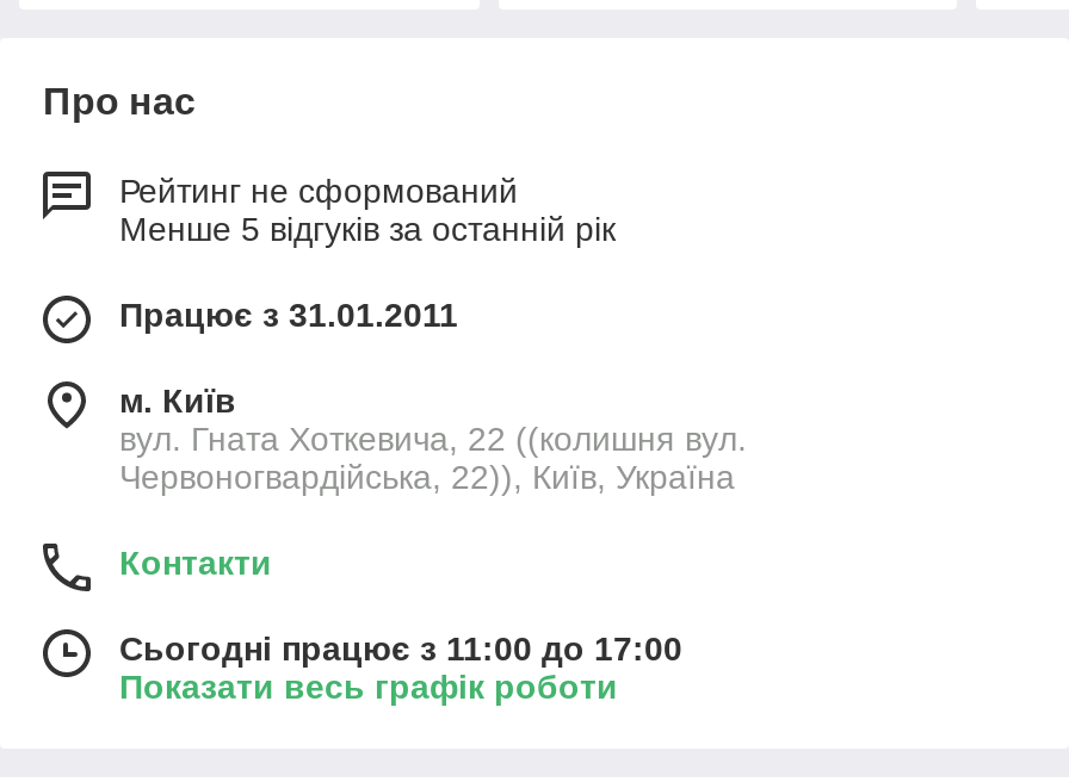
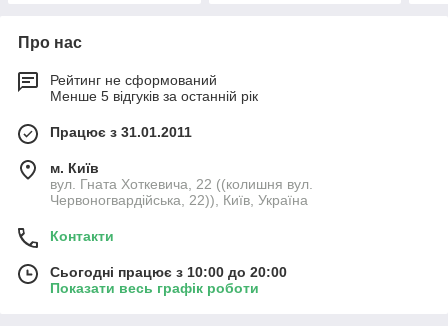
- Сьогодні працює з 11:00 до 17:00
+ Сьогодні працює з 10:00 до 20:00
